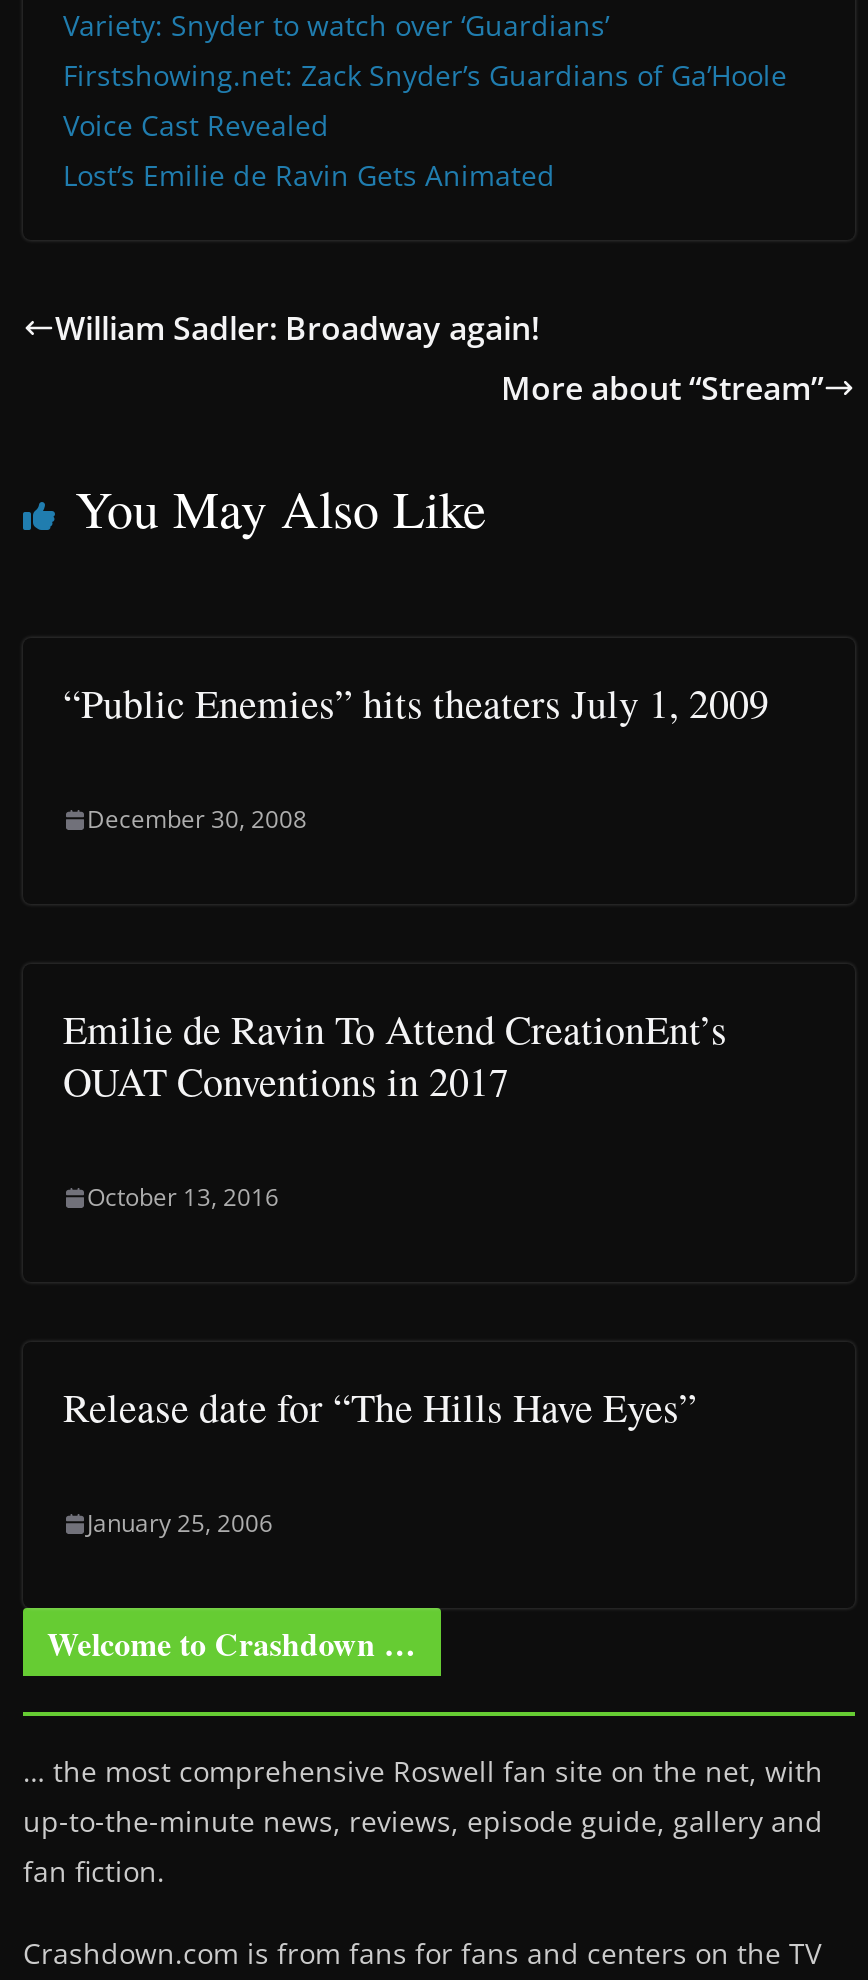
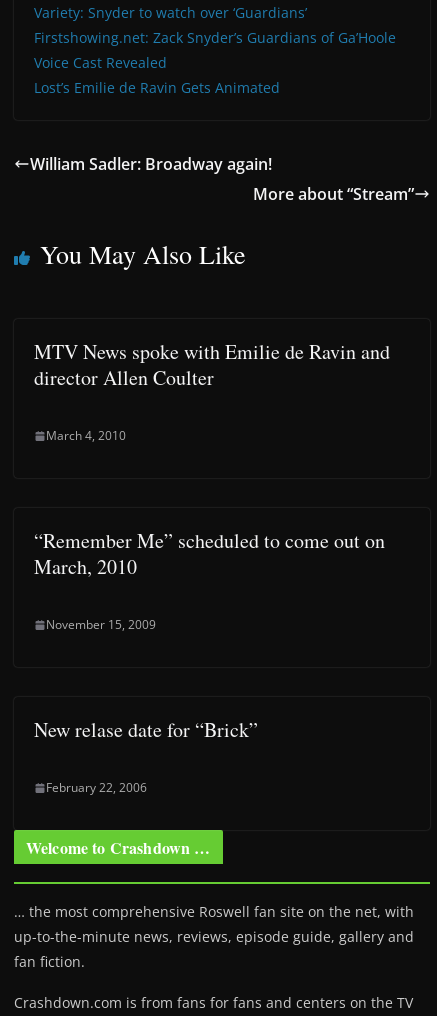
- “Public Enemies” hits theaters July 1, 2009
+ MTV News spoke with Emilie de Ravin and
+ director Allen Coulter

- December 30, 2008
+ March 4, 2010

- Emilie de Ravin To Attend CreationEnt’s
- OUAT Conventions in 2017
+ “Remember Me” scheduled to come out on
+ March, 2010

- October 13, 2016
+ November 15, 2009

- Release date for “The Hills Have Eyes”
+ New relase date for “Brick”

- January 25, 2006
+ February 22, 2006
